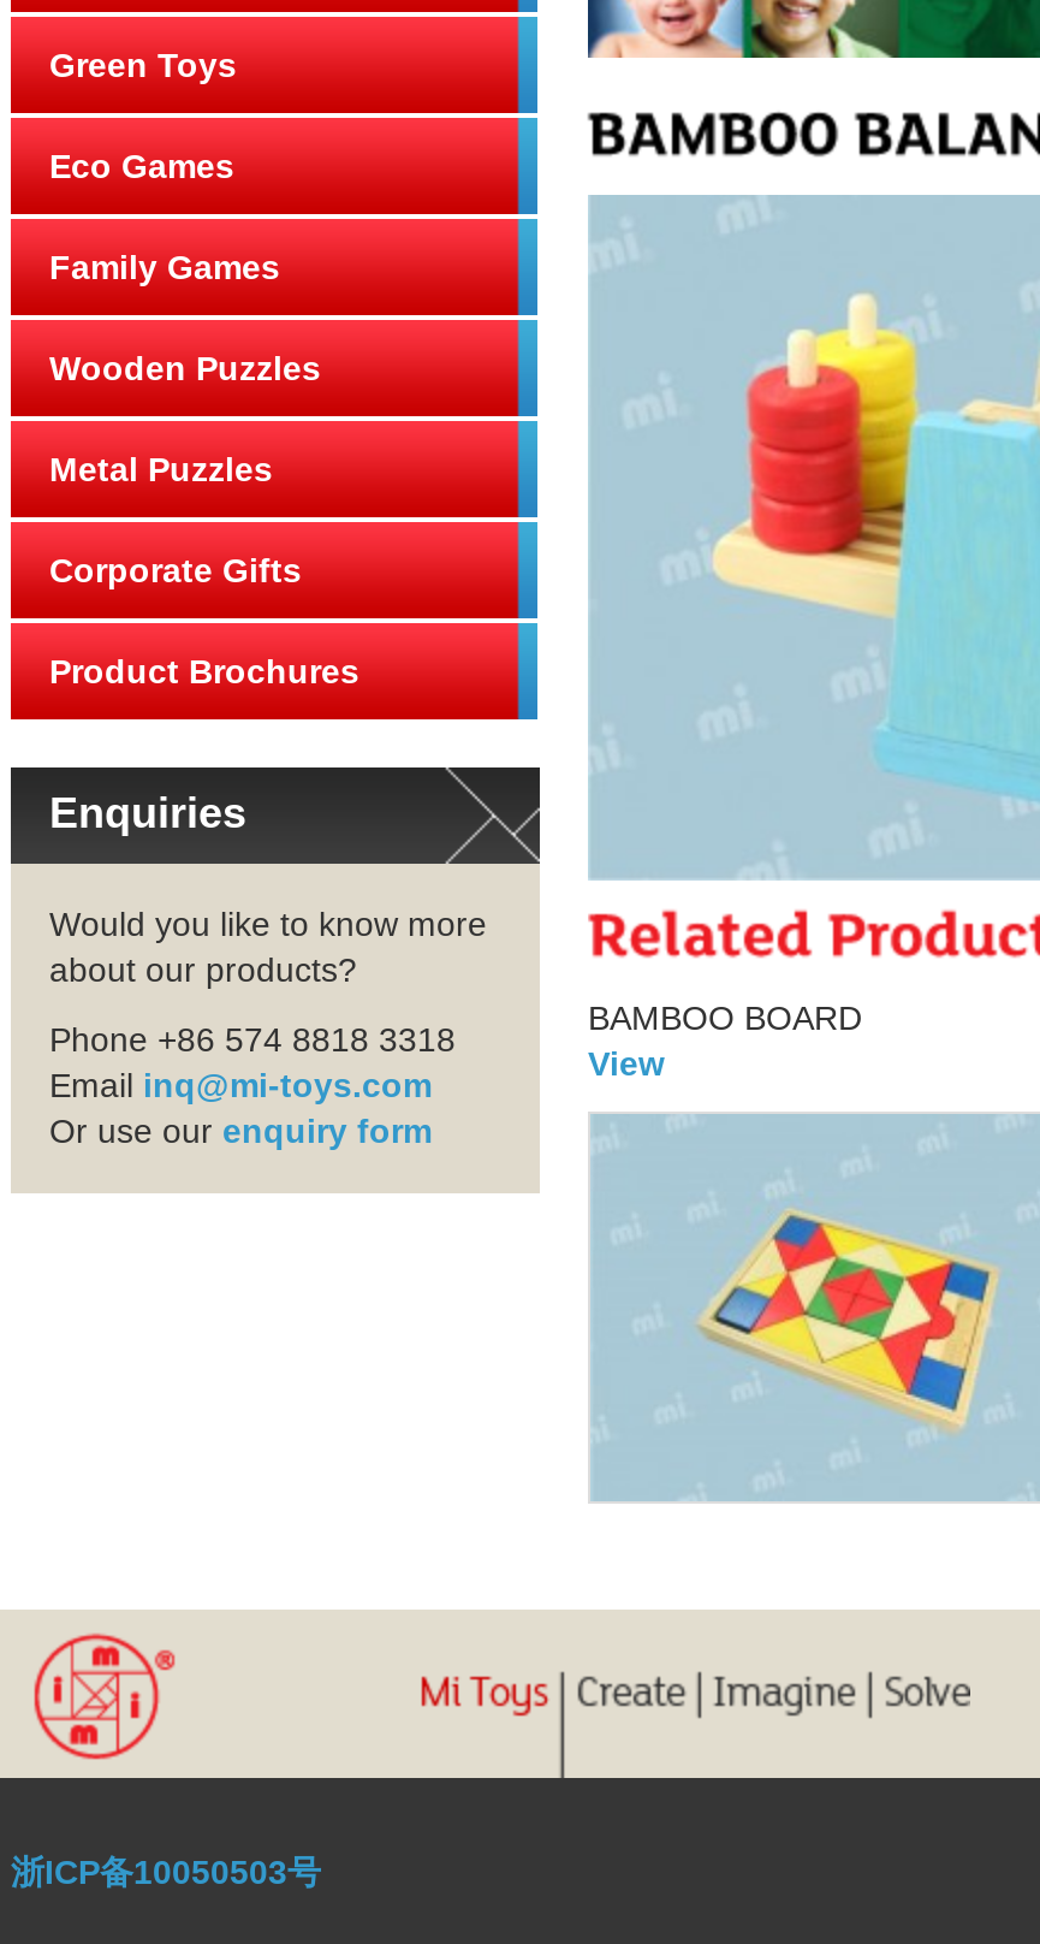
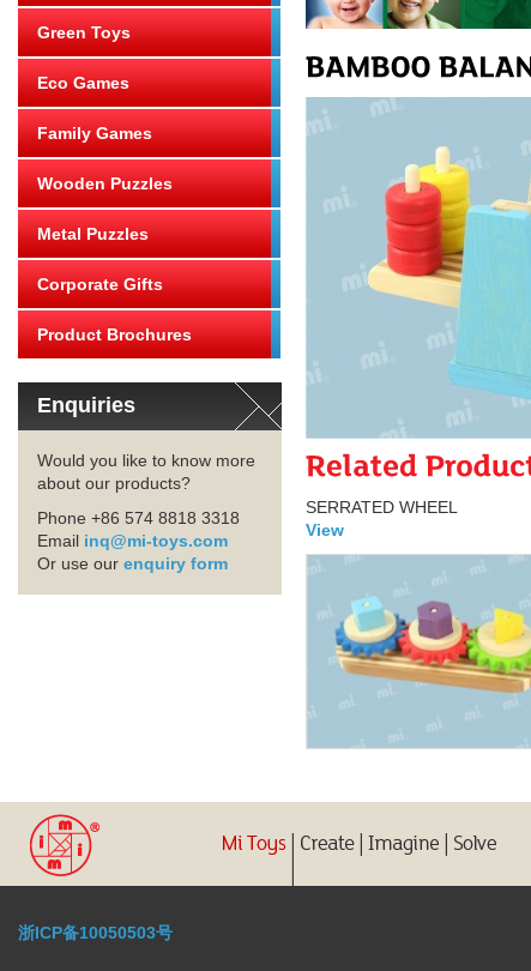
- BAMBOO BOARD
+ SERRATED WHEEL

- [image]
+ [image]
